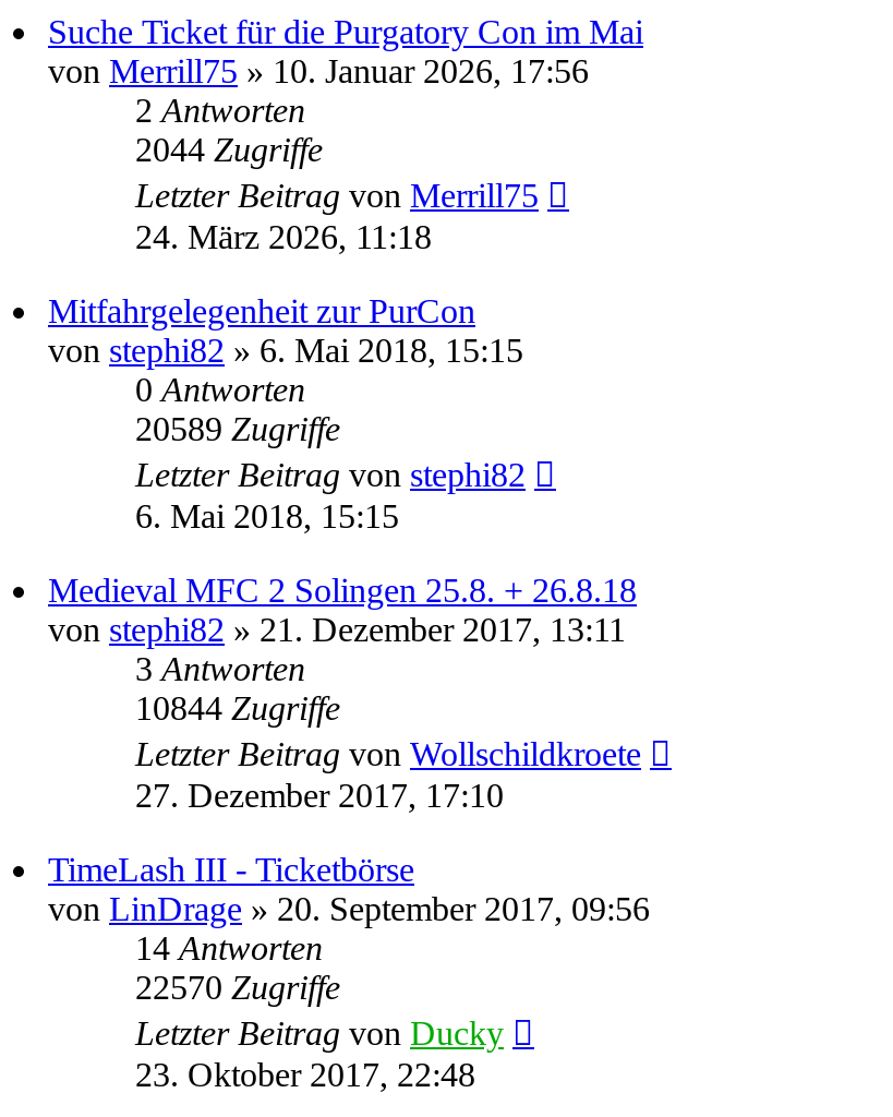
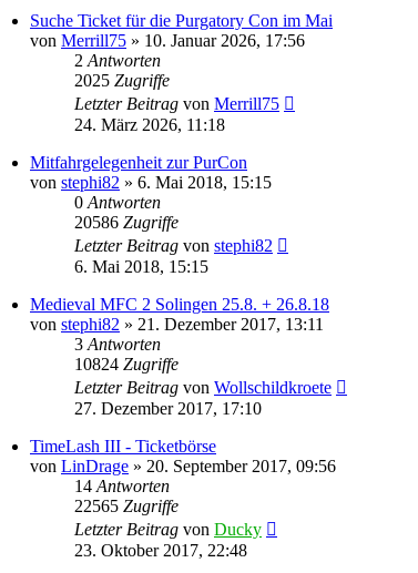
- 2044 Zugriffe
+ 2025 Zugriffe

- 20589 Zugriffe
+ 20586 Zugriffe

- 10844 Zugriffe
+ 10824 Zugriffe

- 22570 Zugriffe
+ 22565 Zugriffe
